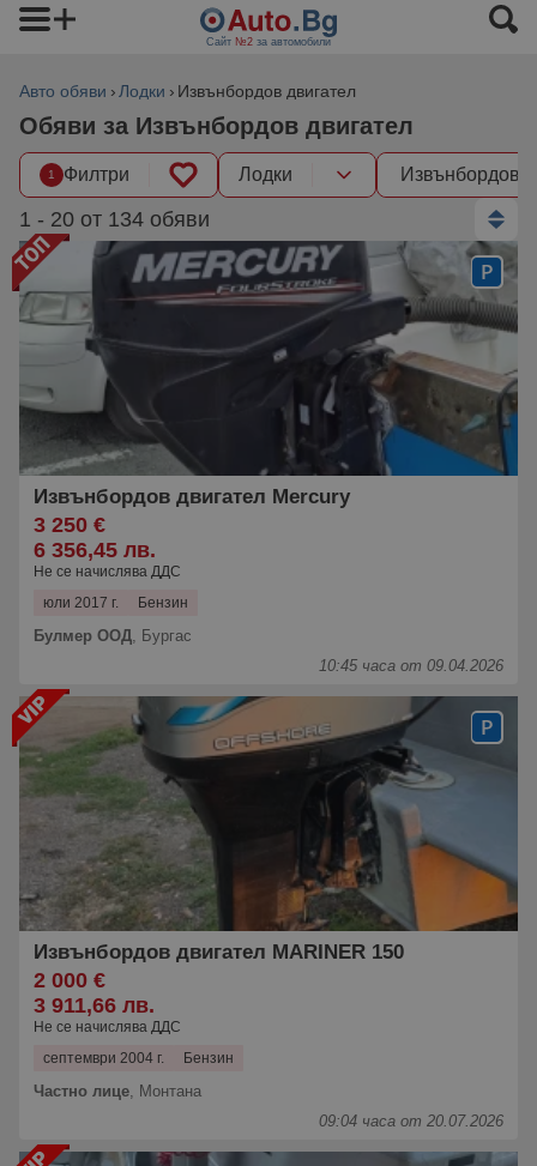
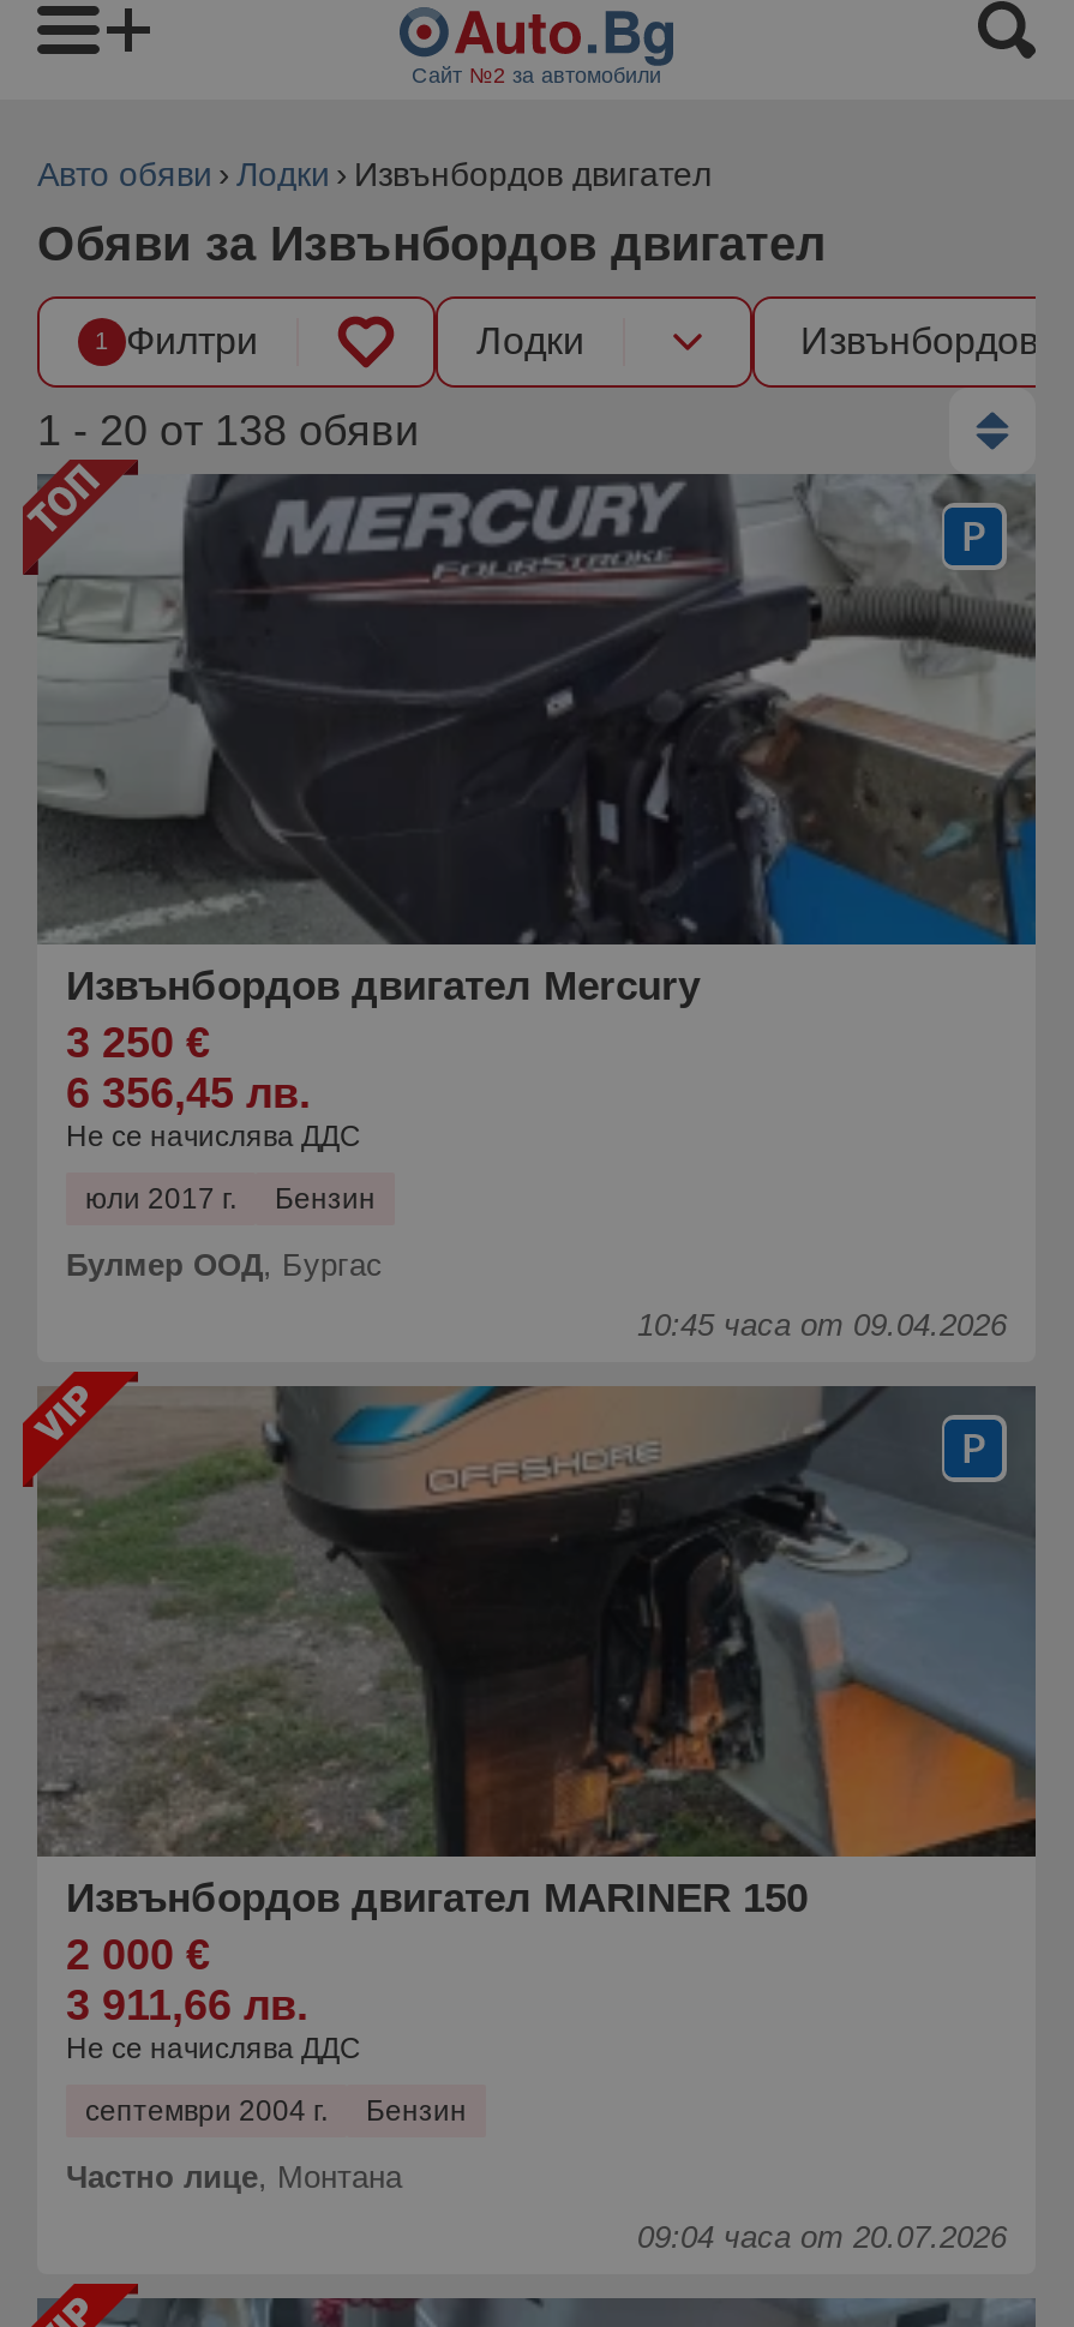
- 1 - 20 от 134 обяви
+ 1 - 20 от 138 обяви
